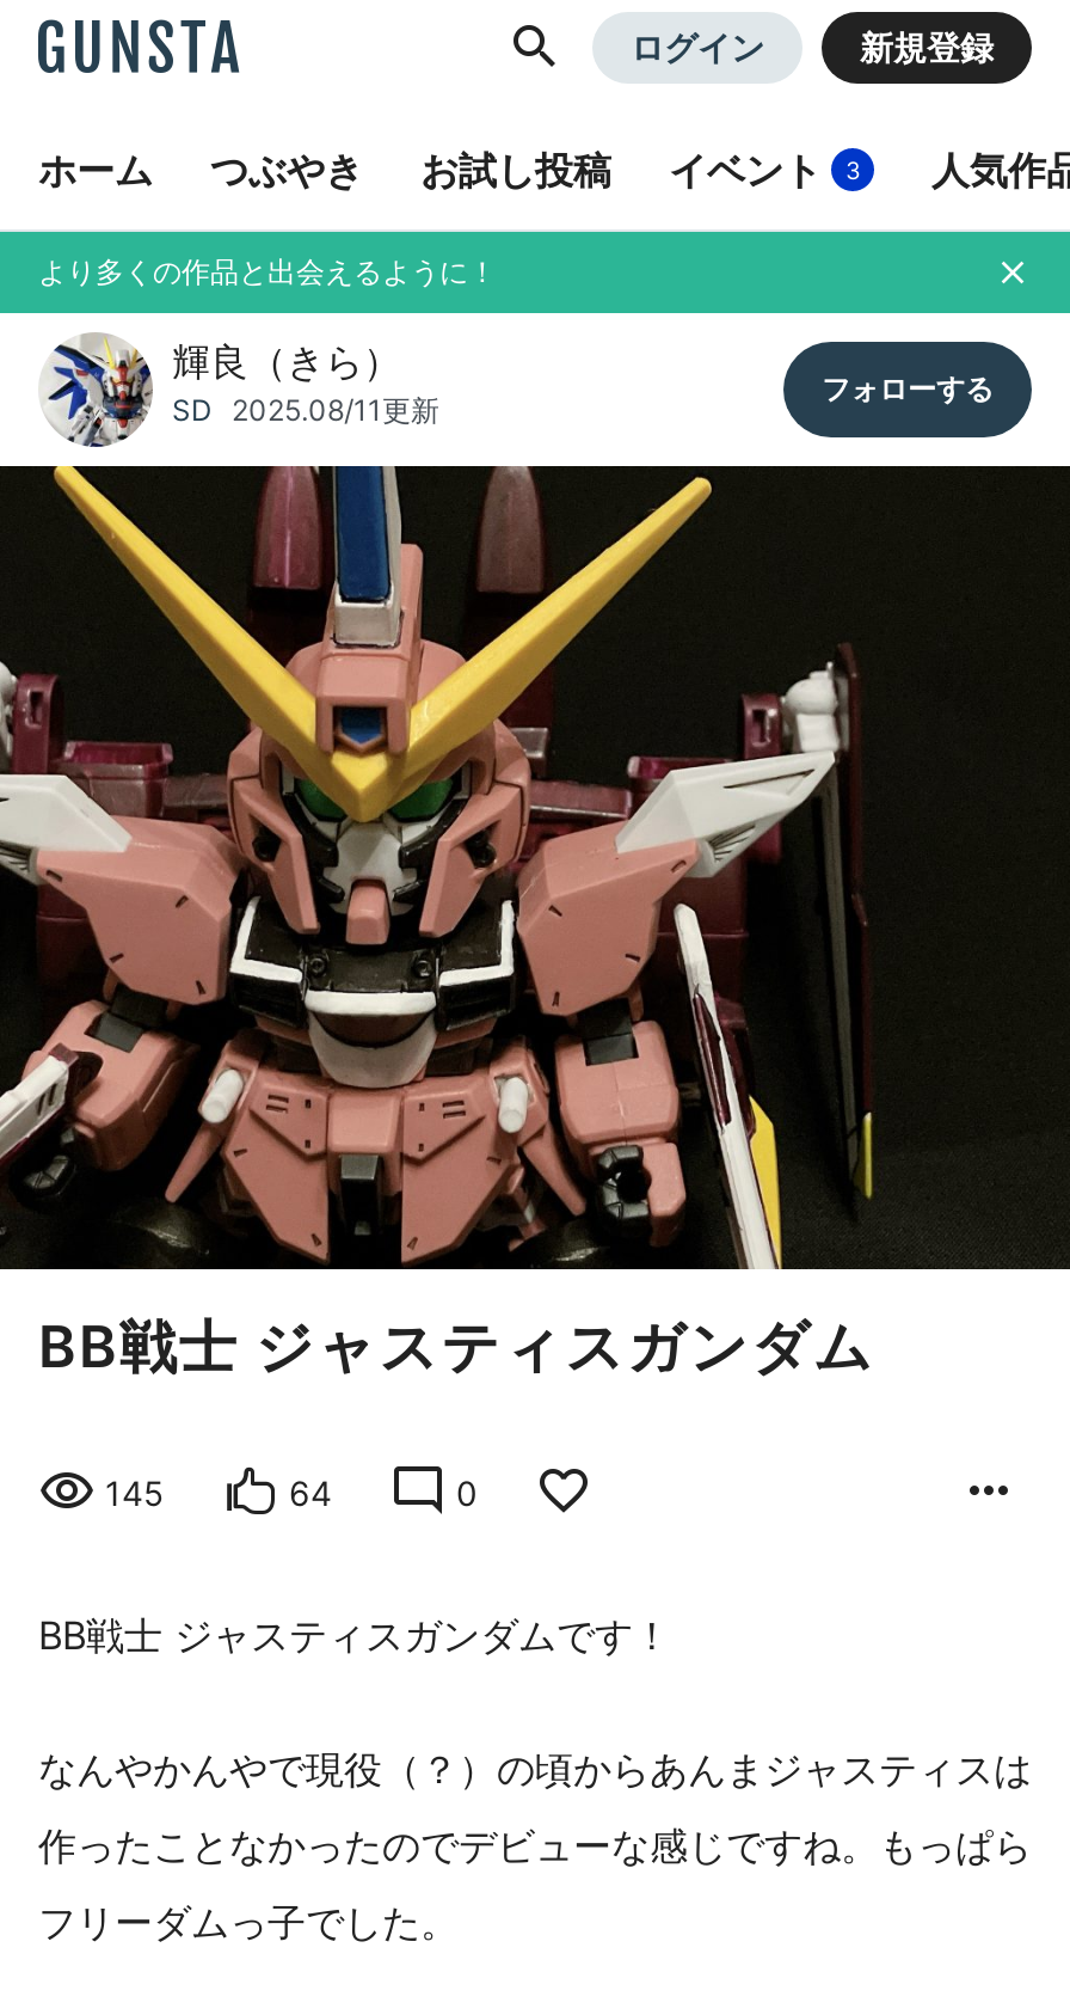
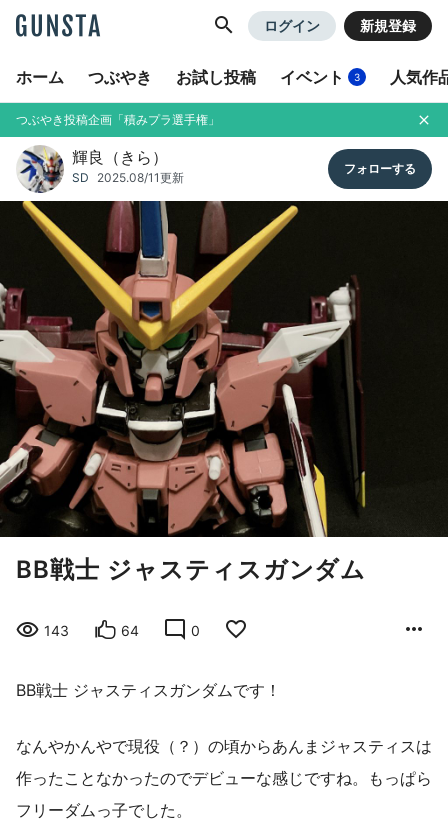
- より多くの作品と出会えるように！
+ つぶやき投稿企画「積みプラ選手権」

- 145
+ 143
